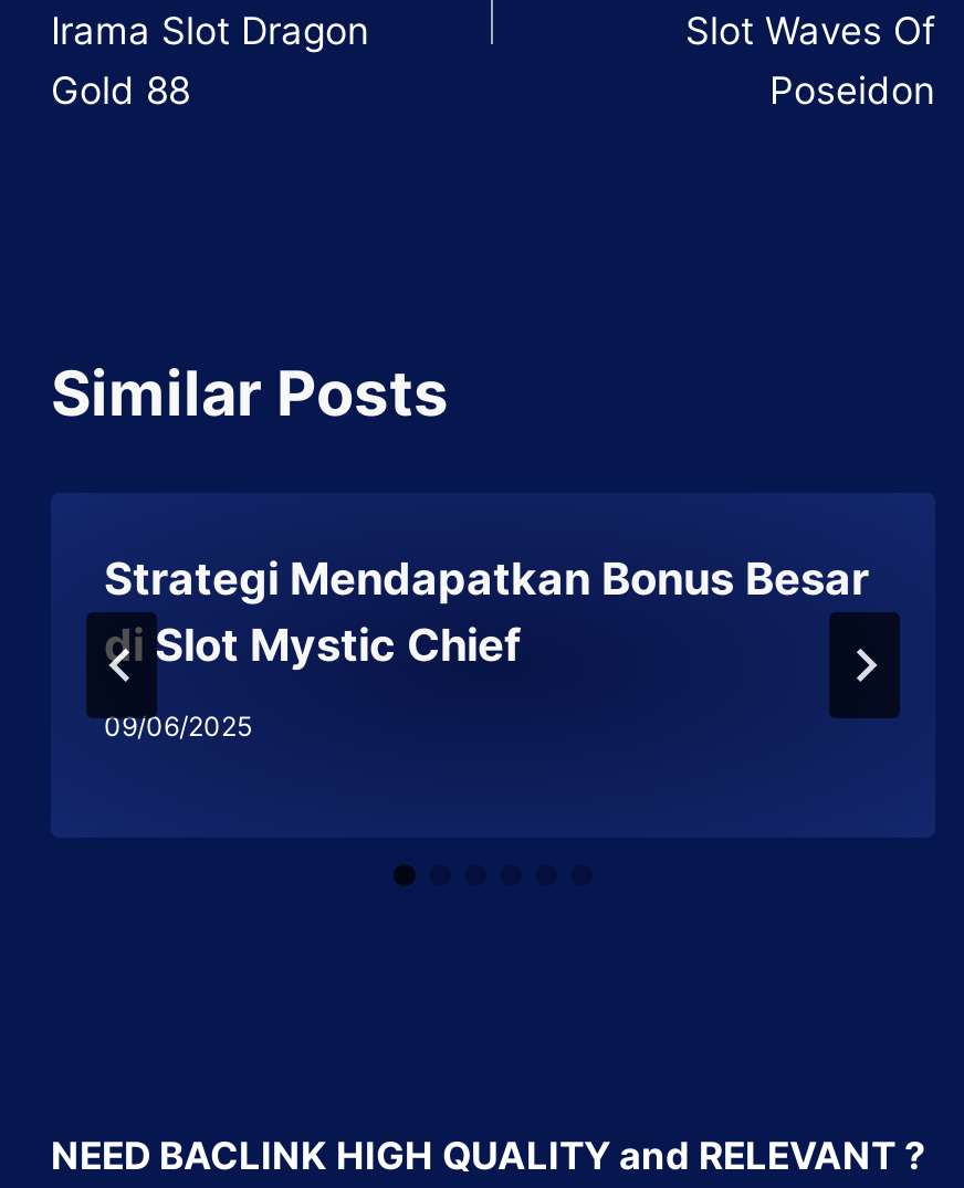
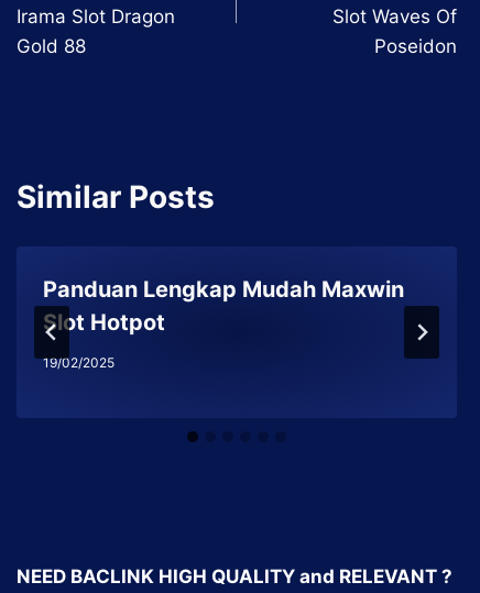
- Strategi Mendapatkan Bonus Besar
- di Slot Mystic Chief
+ Panduan Lengkap Mudah Maxwin
+ Slot Hotpot

- 09/06/2025
+ 19/02/2025
